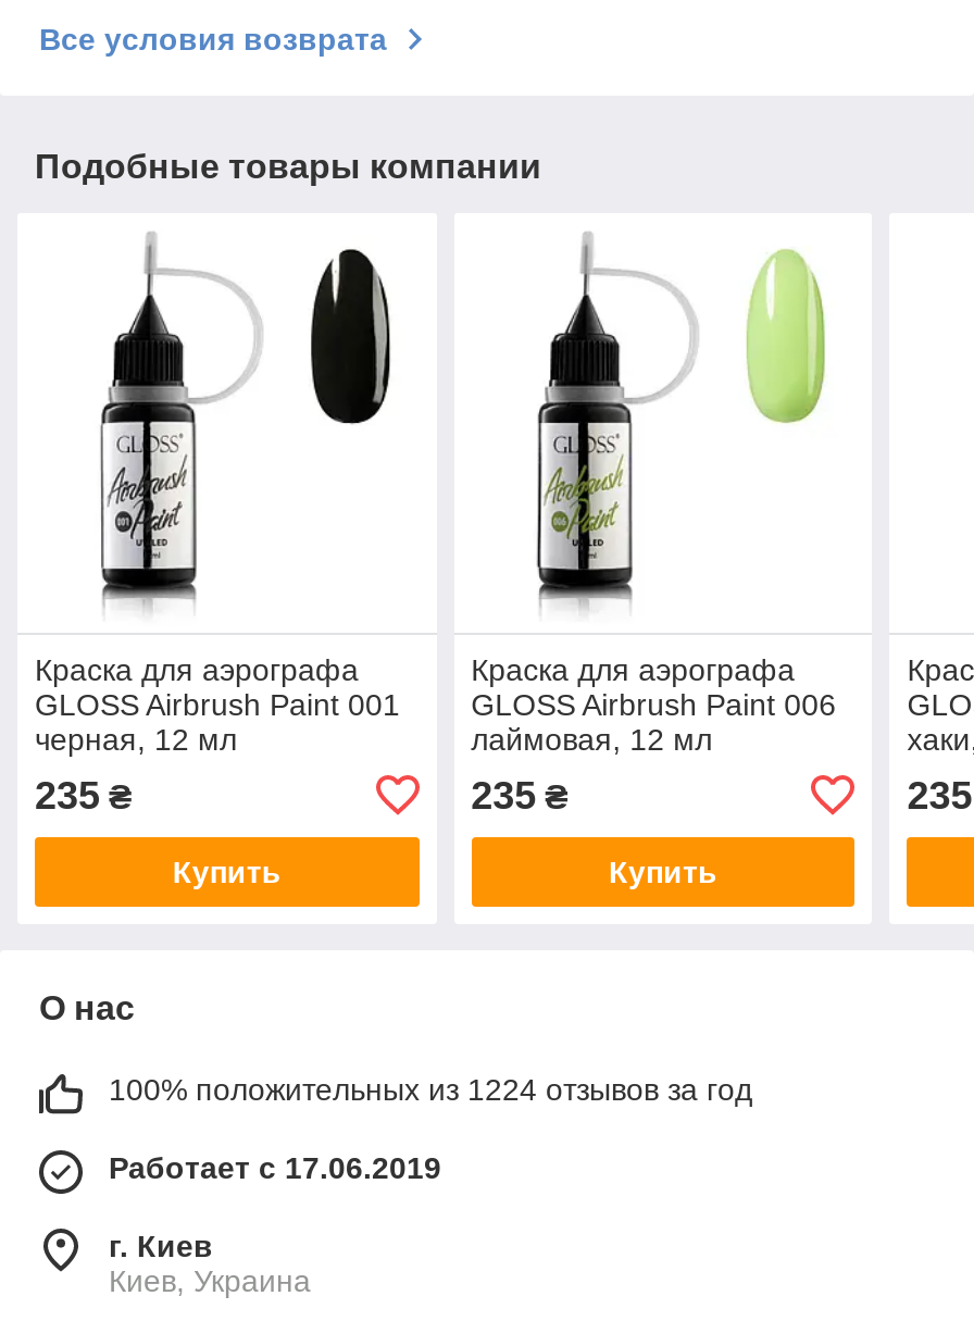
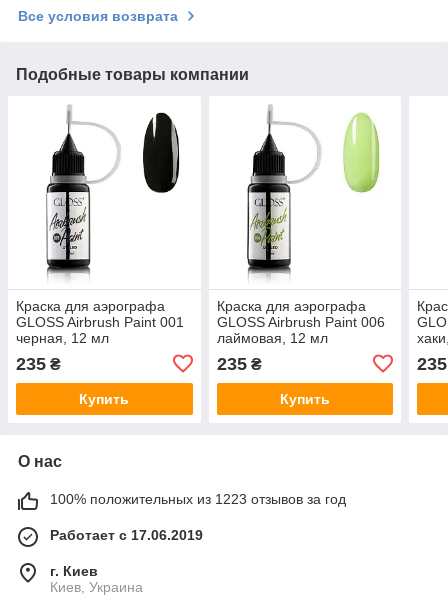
- 100% положительных из 1224 отзывов за год
+ 100% положительных из 1223 отзывов за год
